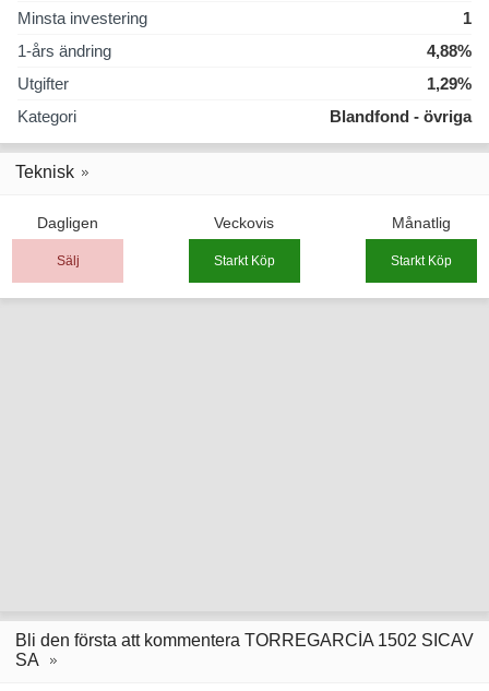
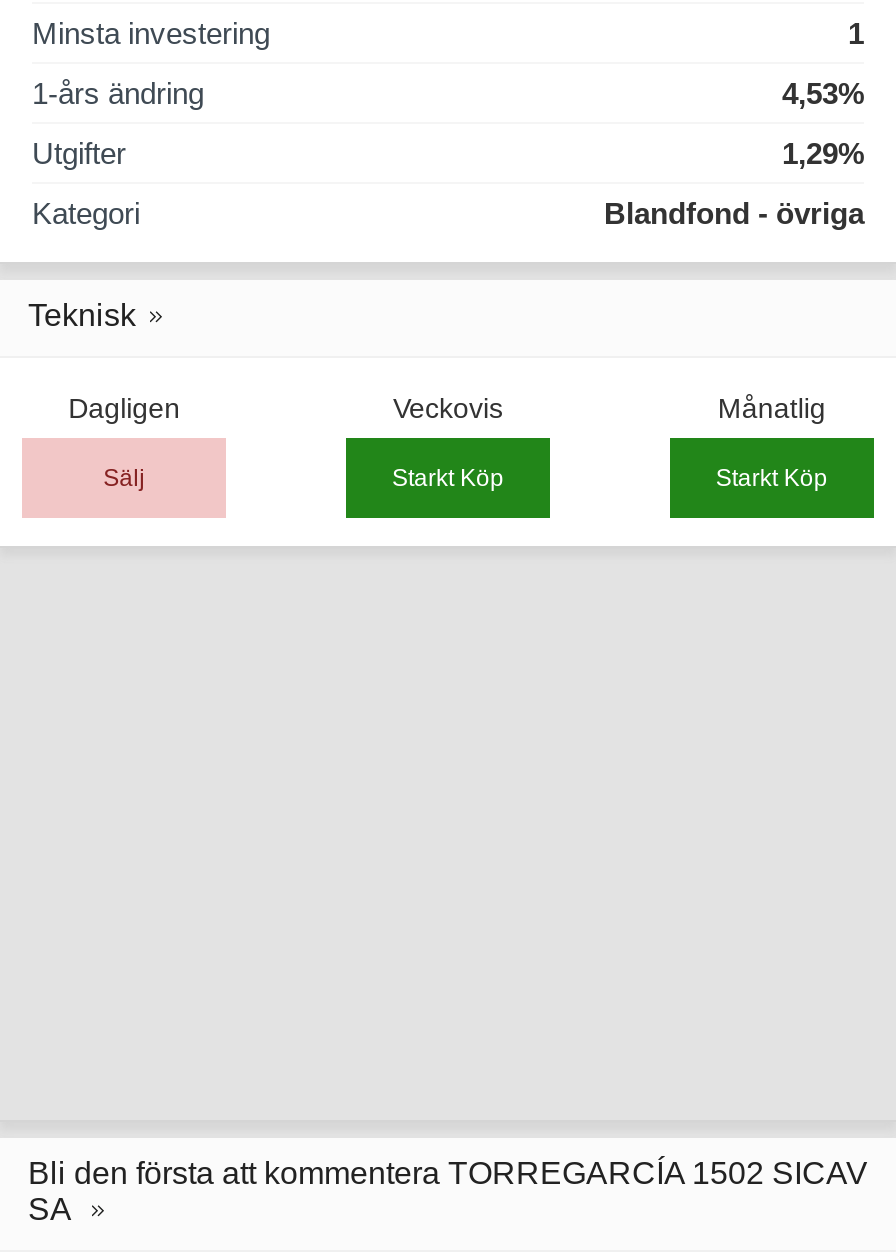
- 4,88%
+ 4,53%
